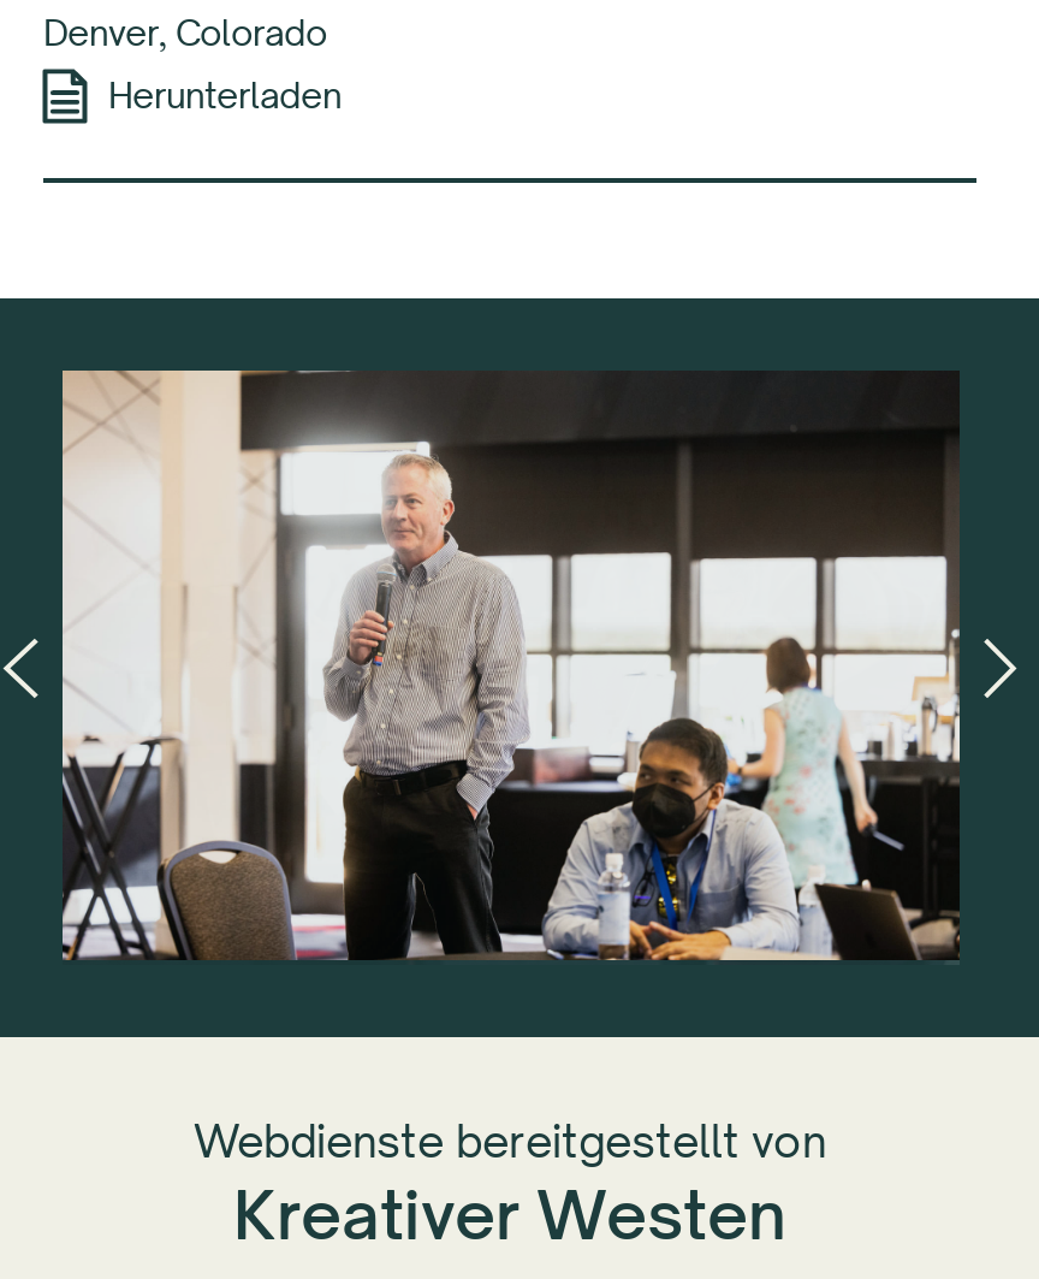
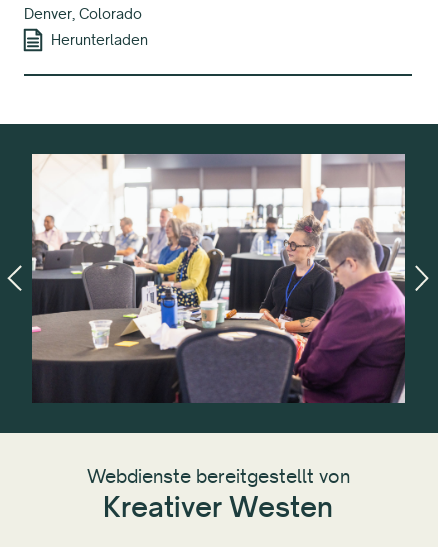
- [image]
+ [image]
